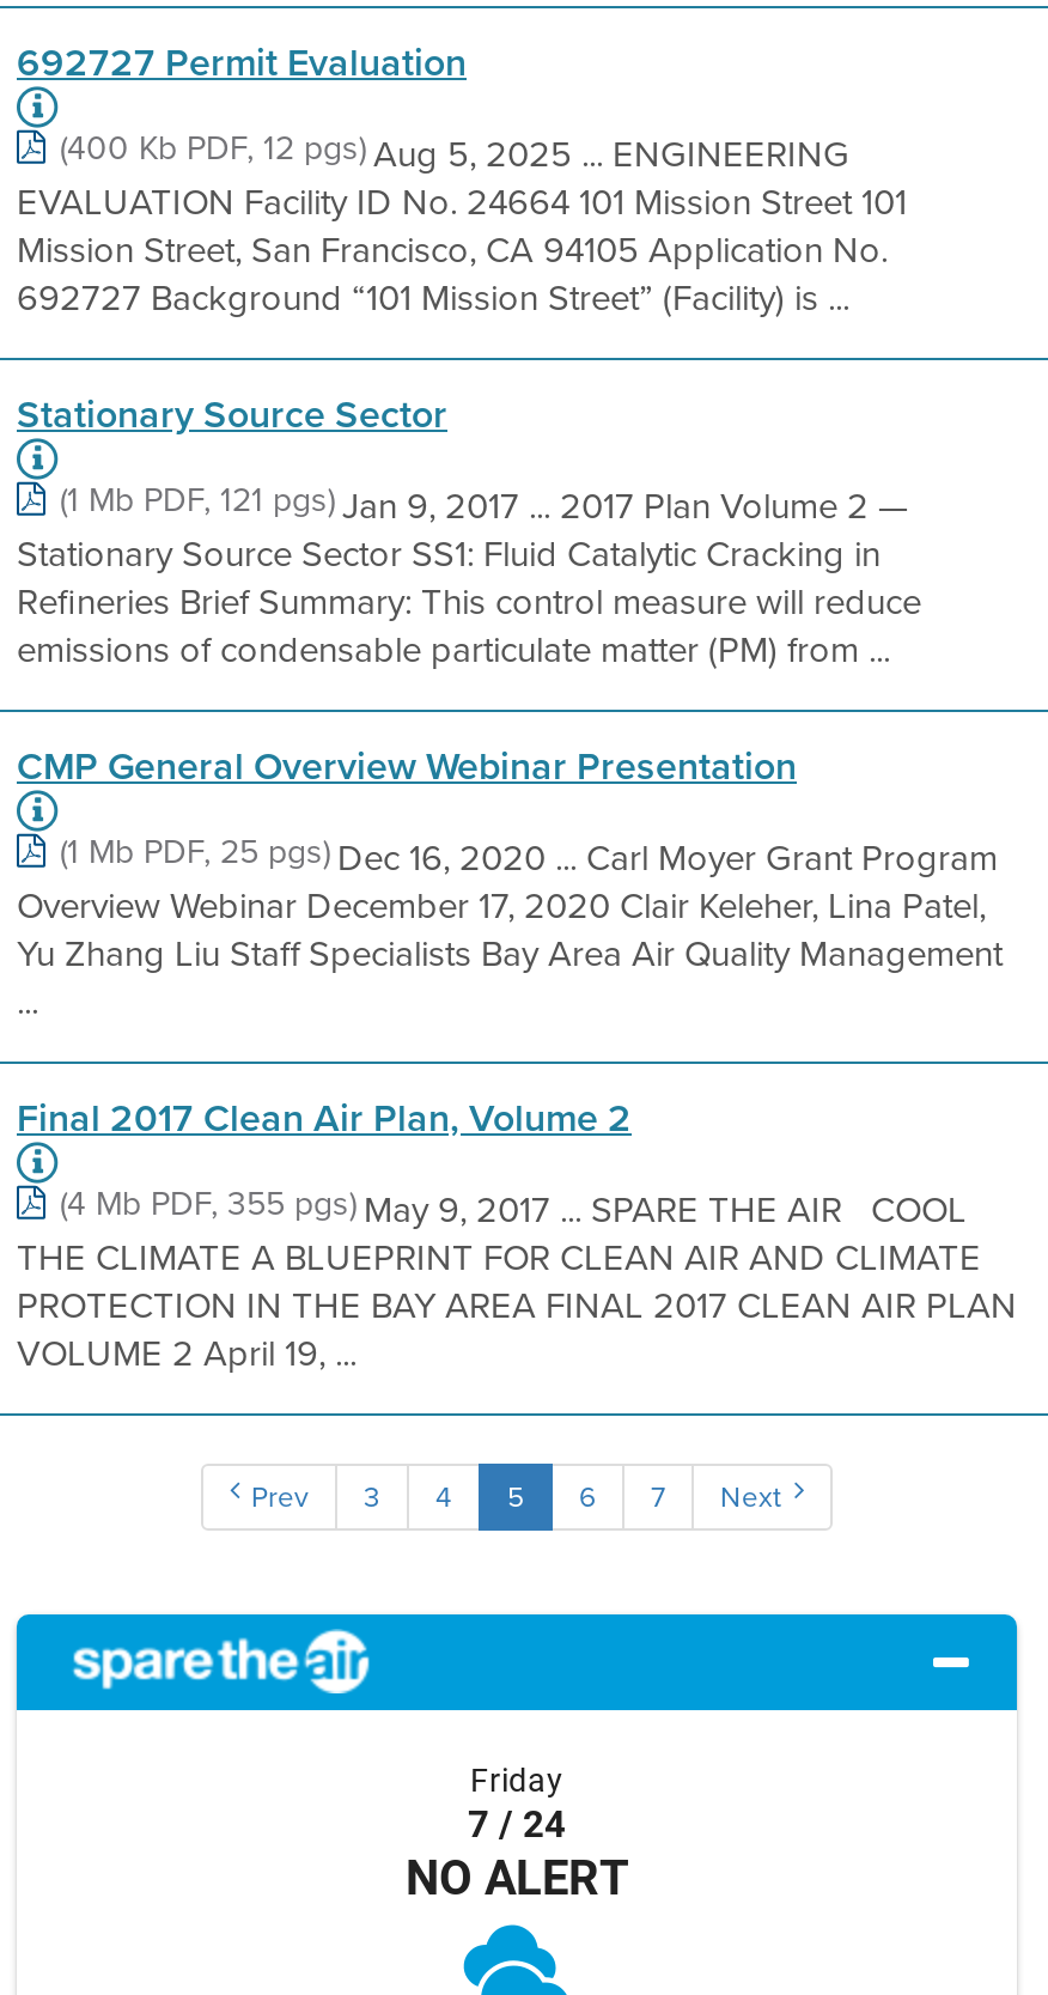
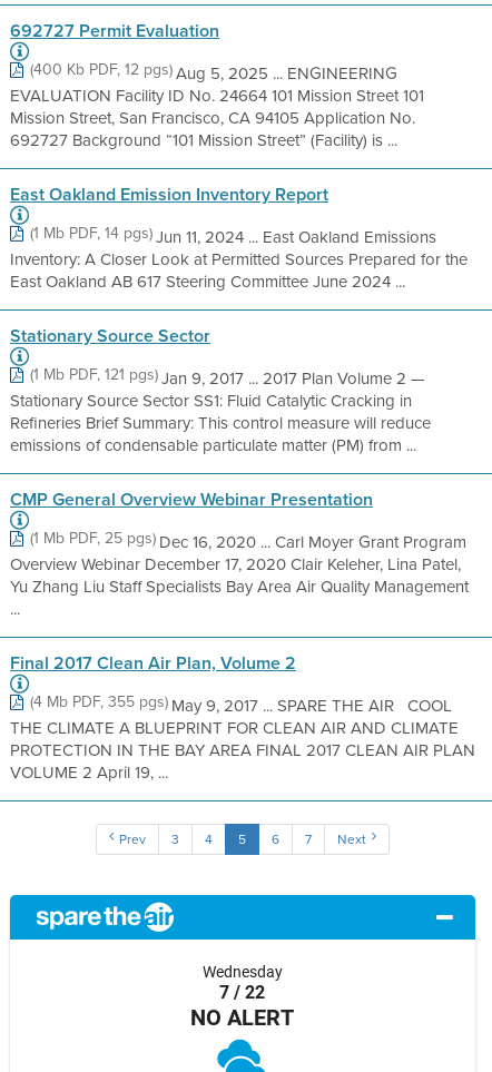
+ East Oakland Emission Inventory Report
+ (1 Mb PDF, 14 pgs) Jun 11, 2024 ... East Oakland Emissions
+ Inventory: A Closer Look at Permitted Sources Prepared for the
+ East Oakland AB 617 Steering Committee June 2024 ...

- Friday
- 7 / 24
+ Wednesday
+ 7 / 22
